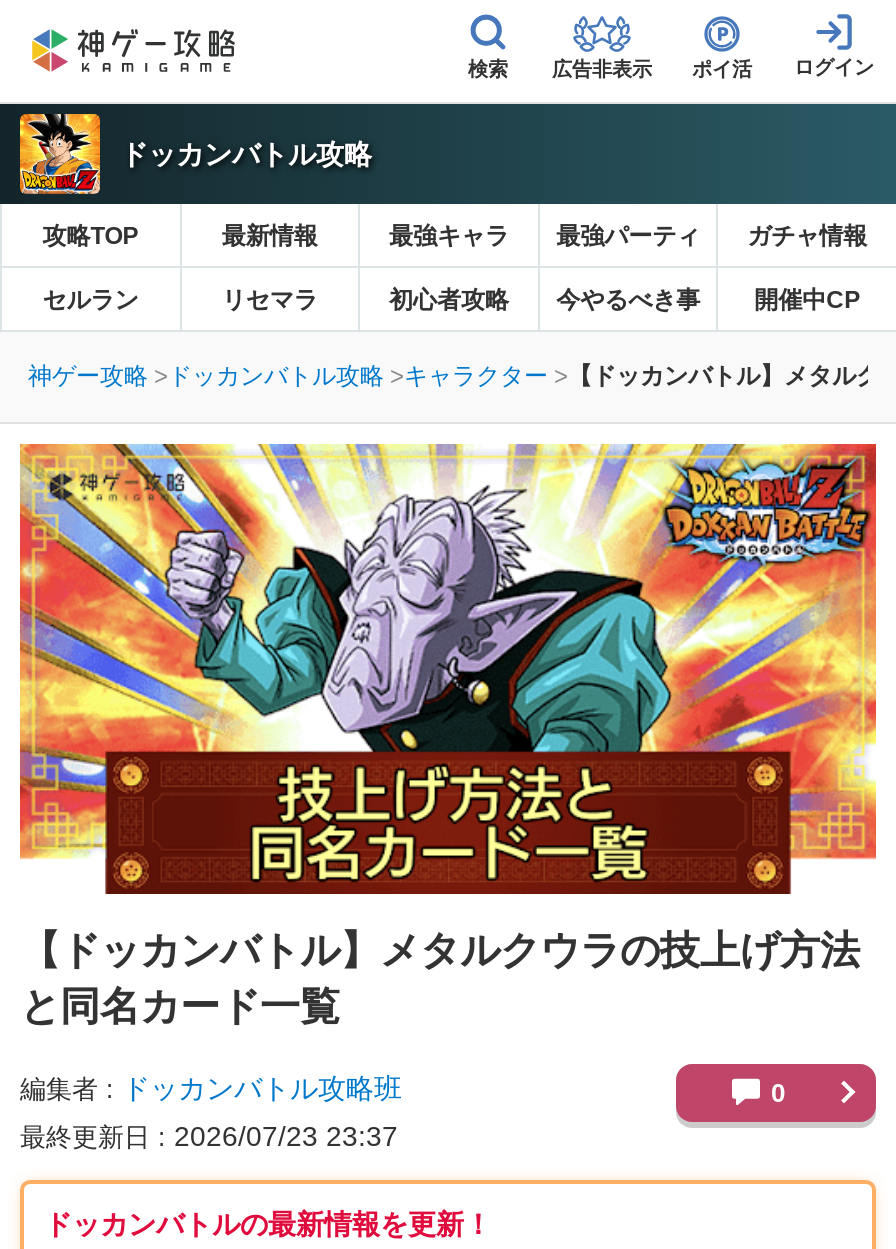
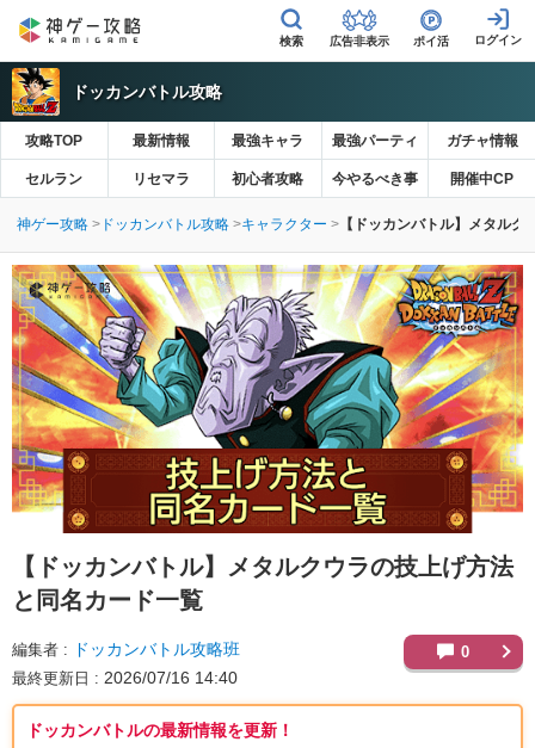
- 最終更新日 2026/07/23 23:37
+ 最終更新日 2026/07/16 14:40
